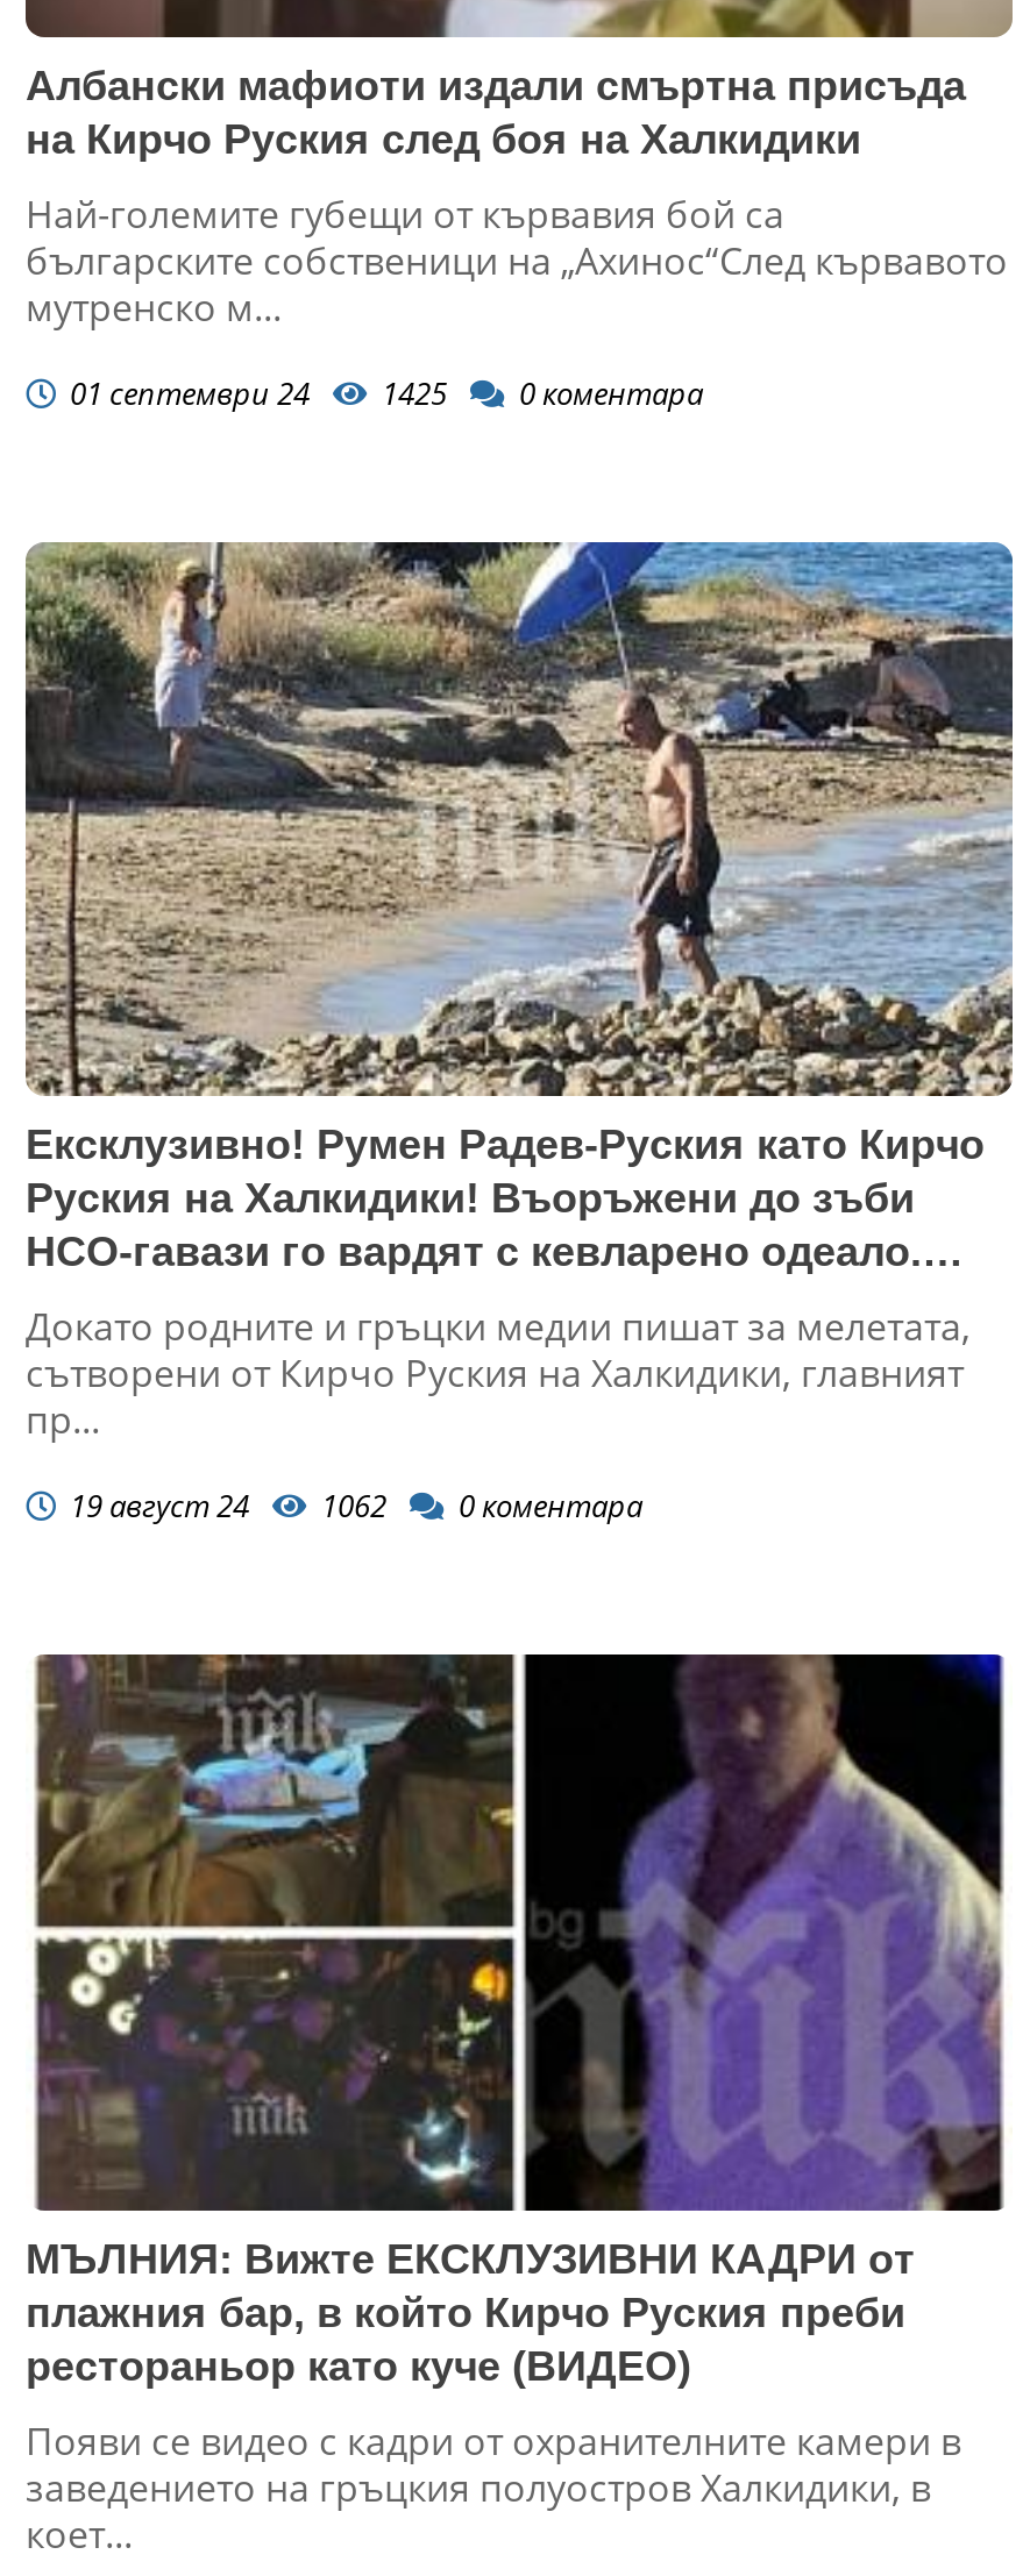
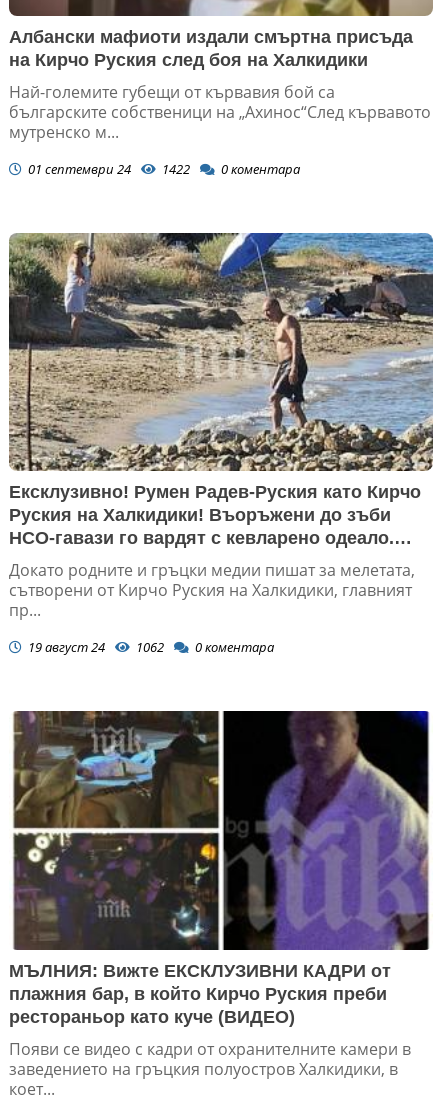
- 01 септември 24 1425 0 коментара
+ 01 септември 24 1422 0 коментара
